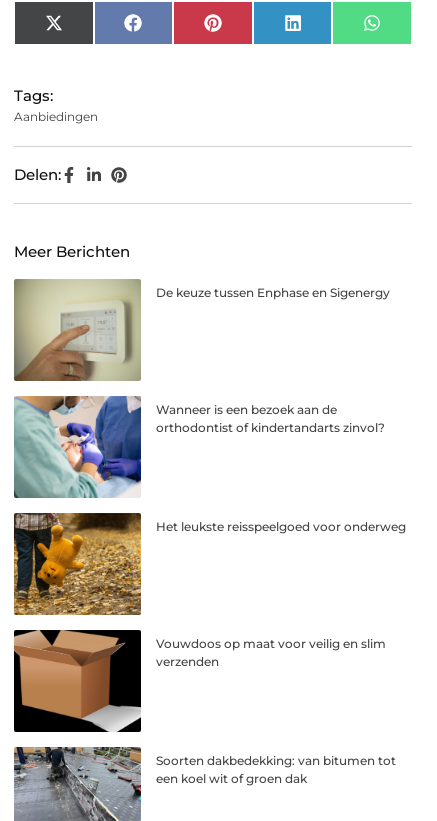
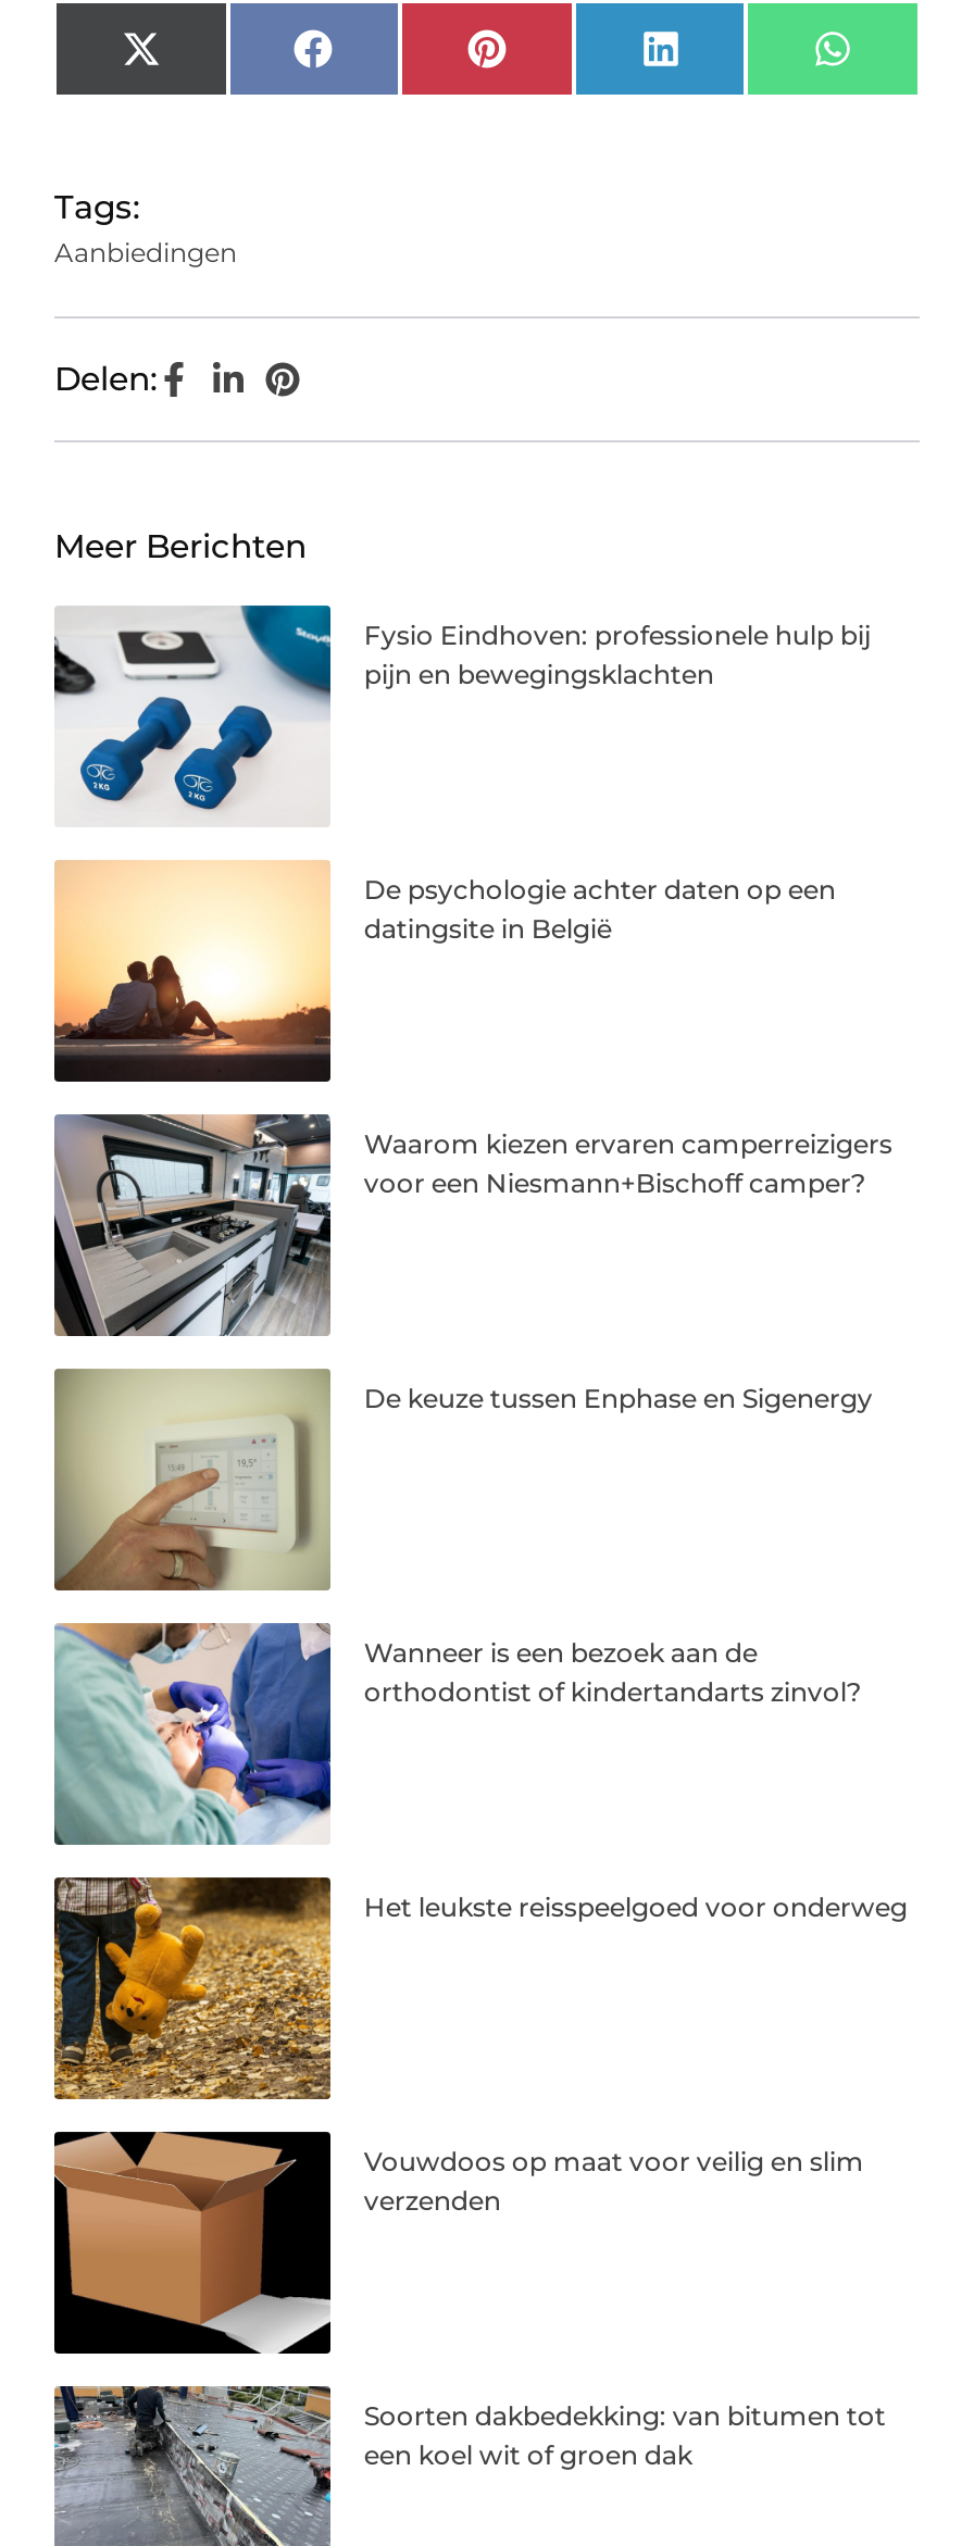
+ [image]
+ Fysio Eindhoven: professionele hulp bij
+ pijn en bewegingsklachten

+ [image]
+ De psychologie achter daten op een
+ datingsite in België

+ [image]
+ Waarom kiezen ervaren camperreizigers
+ voor een Niesmann+Bischoff camper?
